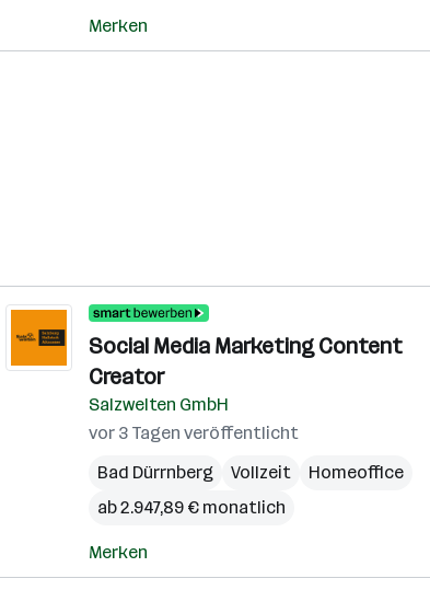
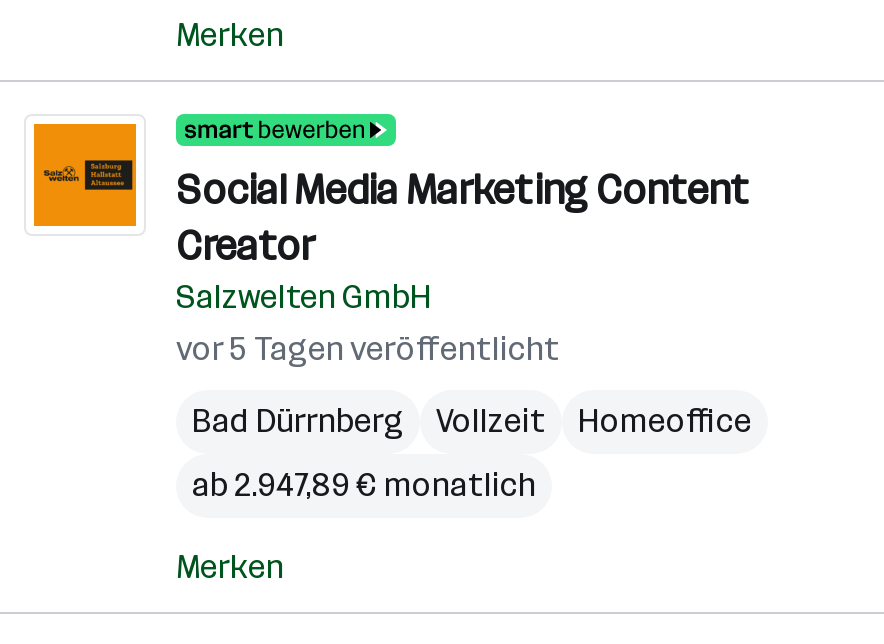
- vor 3 Tagen veröffentlicht
+ vor 5 Tagen veröffentlicht
